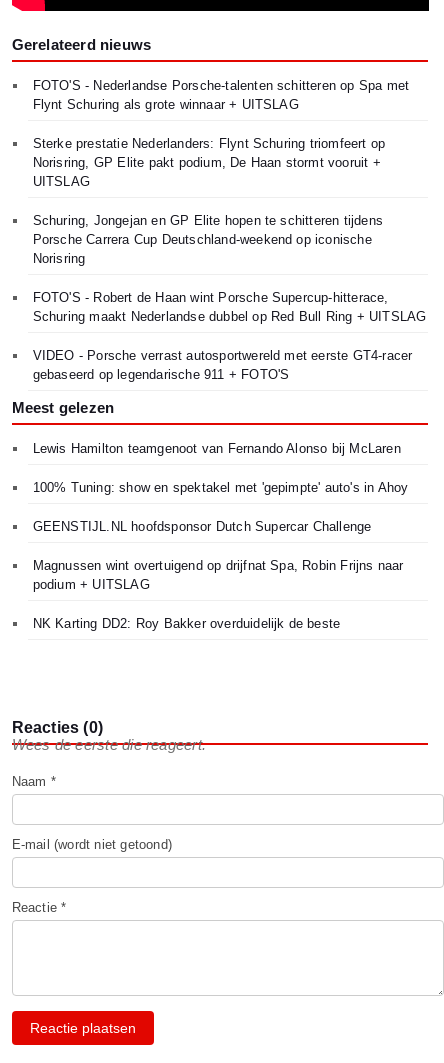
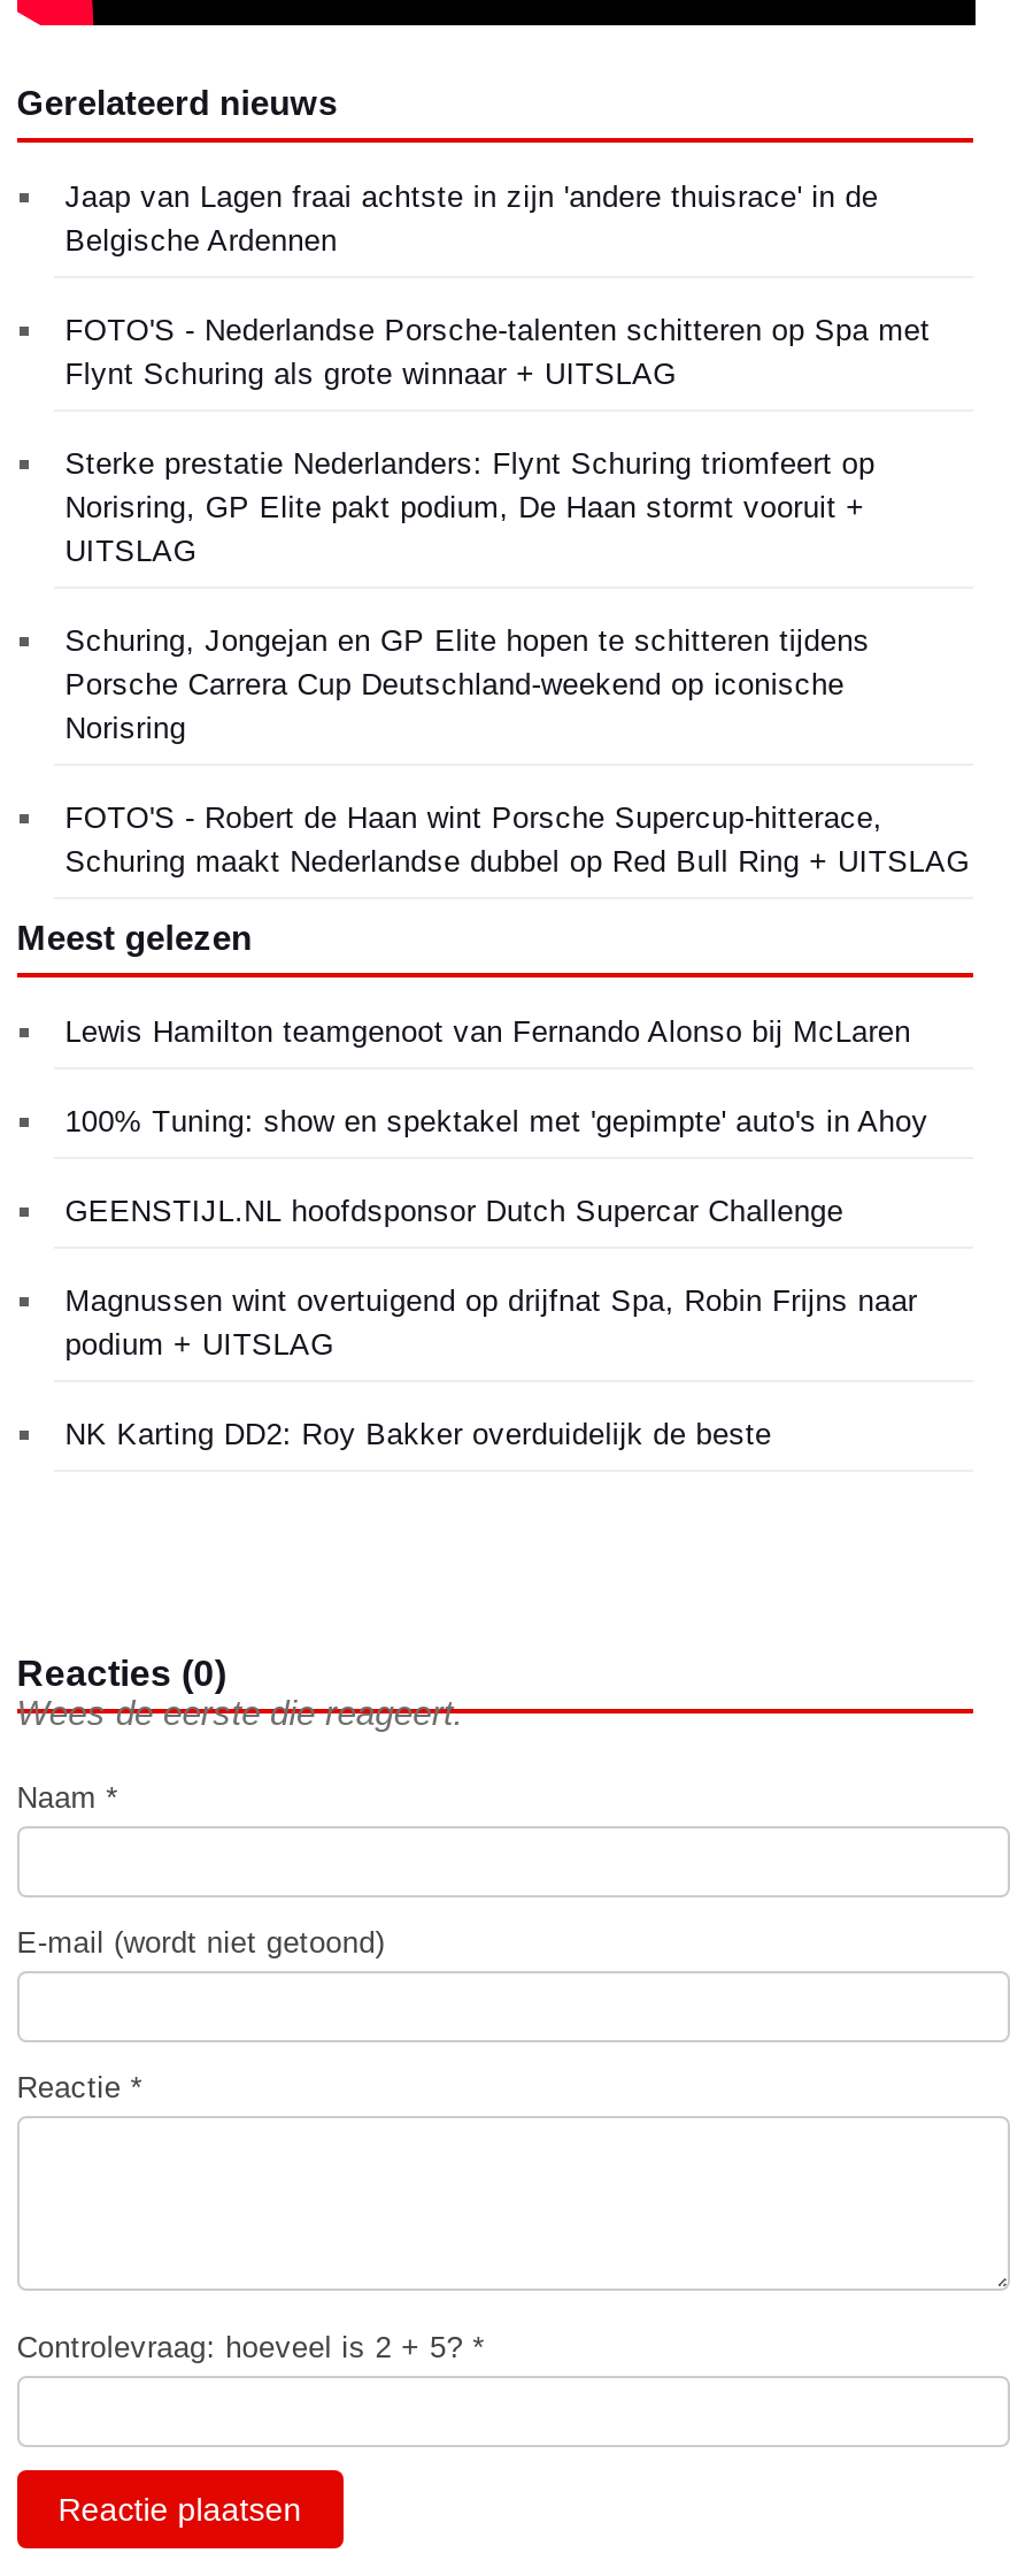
+ Jaap van Lagen fraai achtste in zijn 'andere thuisrace' in de
+ Belgische Ardennen

- VIDEO - Porsche verrast autosportwereld met eerste GT4-racer
- gebaseerd op legendarische 911 + FOTO'S

+ Controlevraag: hoeveel is 2 + 5? *
